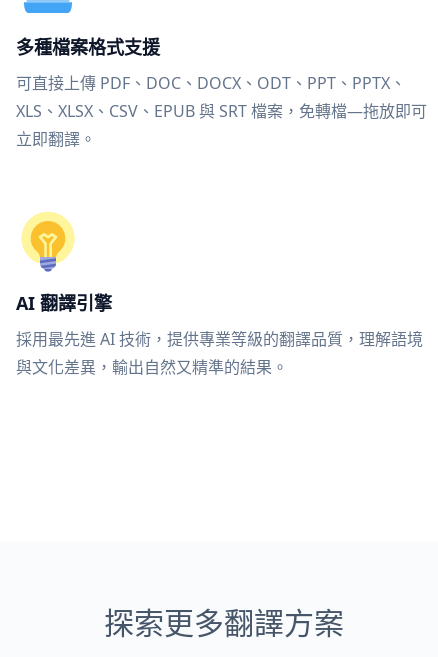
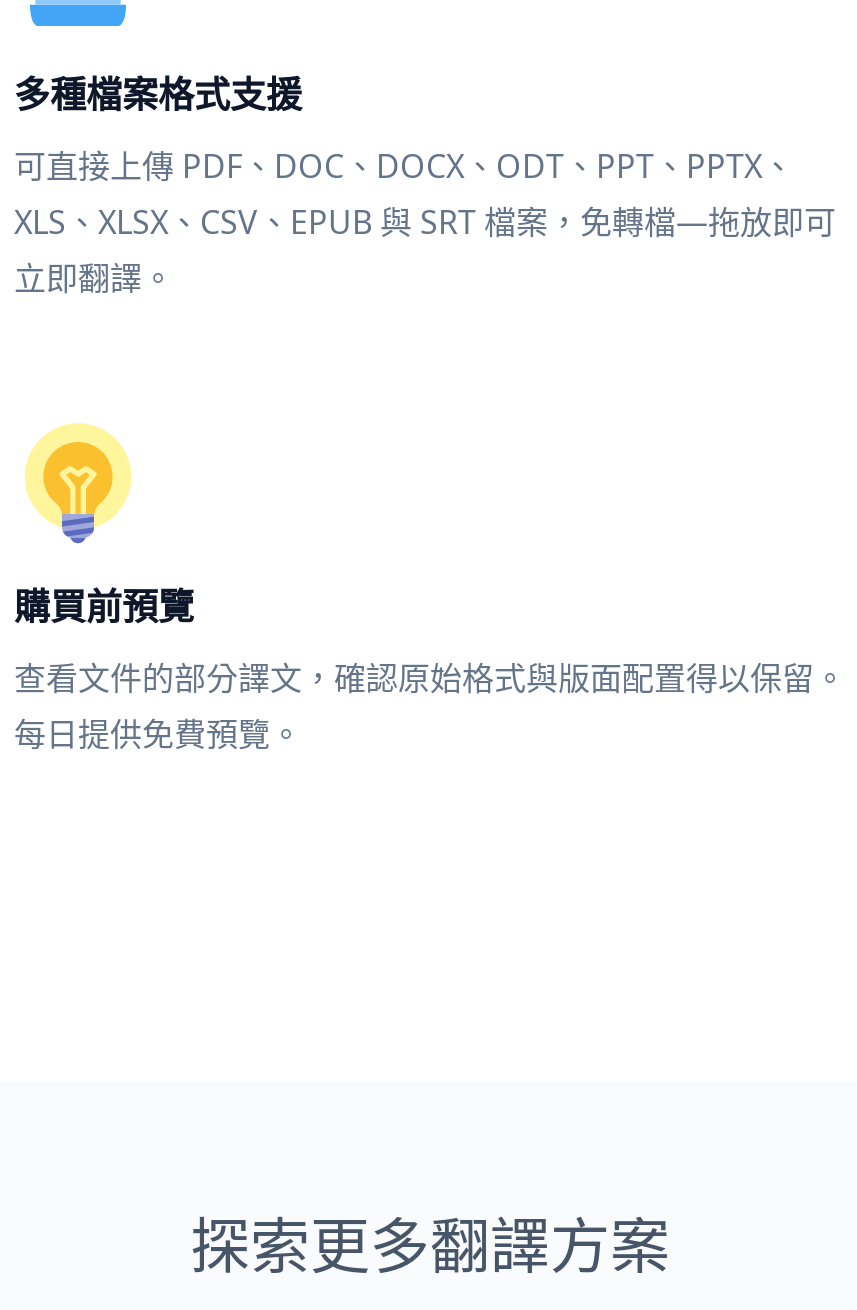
- AI 翻譯引擎
+ 購買前預覽

- 採用最先進 AI 技術，提供專業等級的翻譯品質，理解語境
- 與文化差異，輸出自然又精準的結果。
+ 查看文件的部分譯文，確認原始格式與版面配置得以保留。
+ 每日提供免費預覽。
